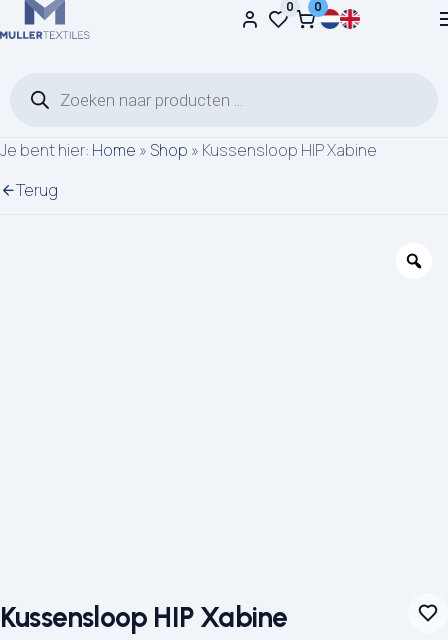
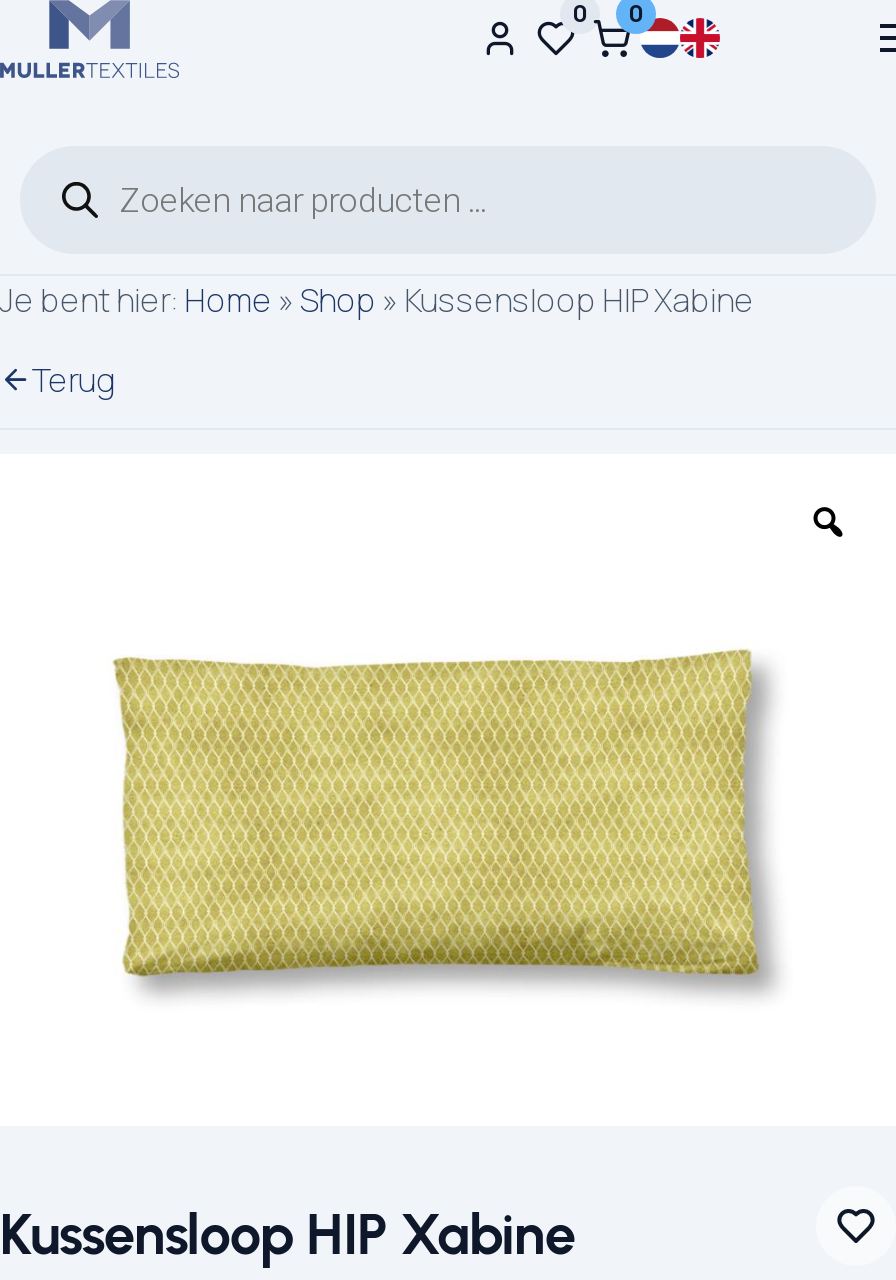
+ [image]
